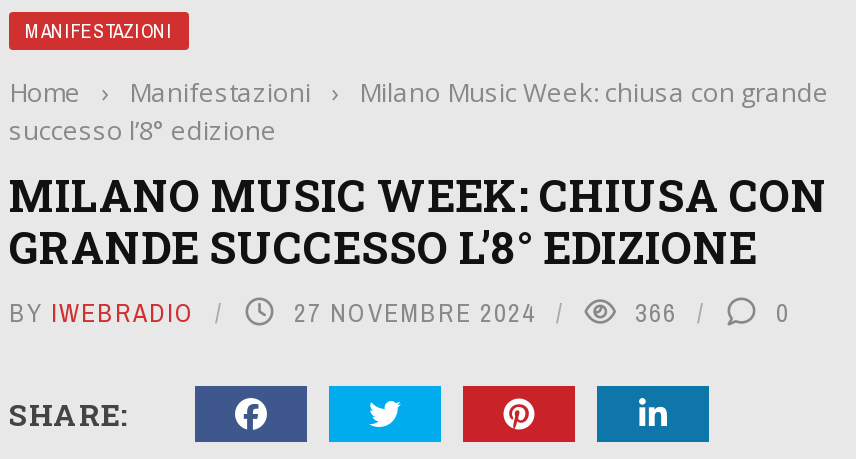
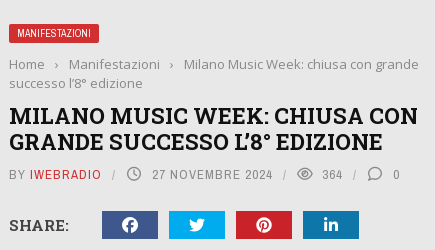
- 366
+ 364
